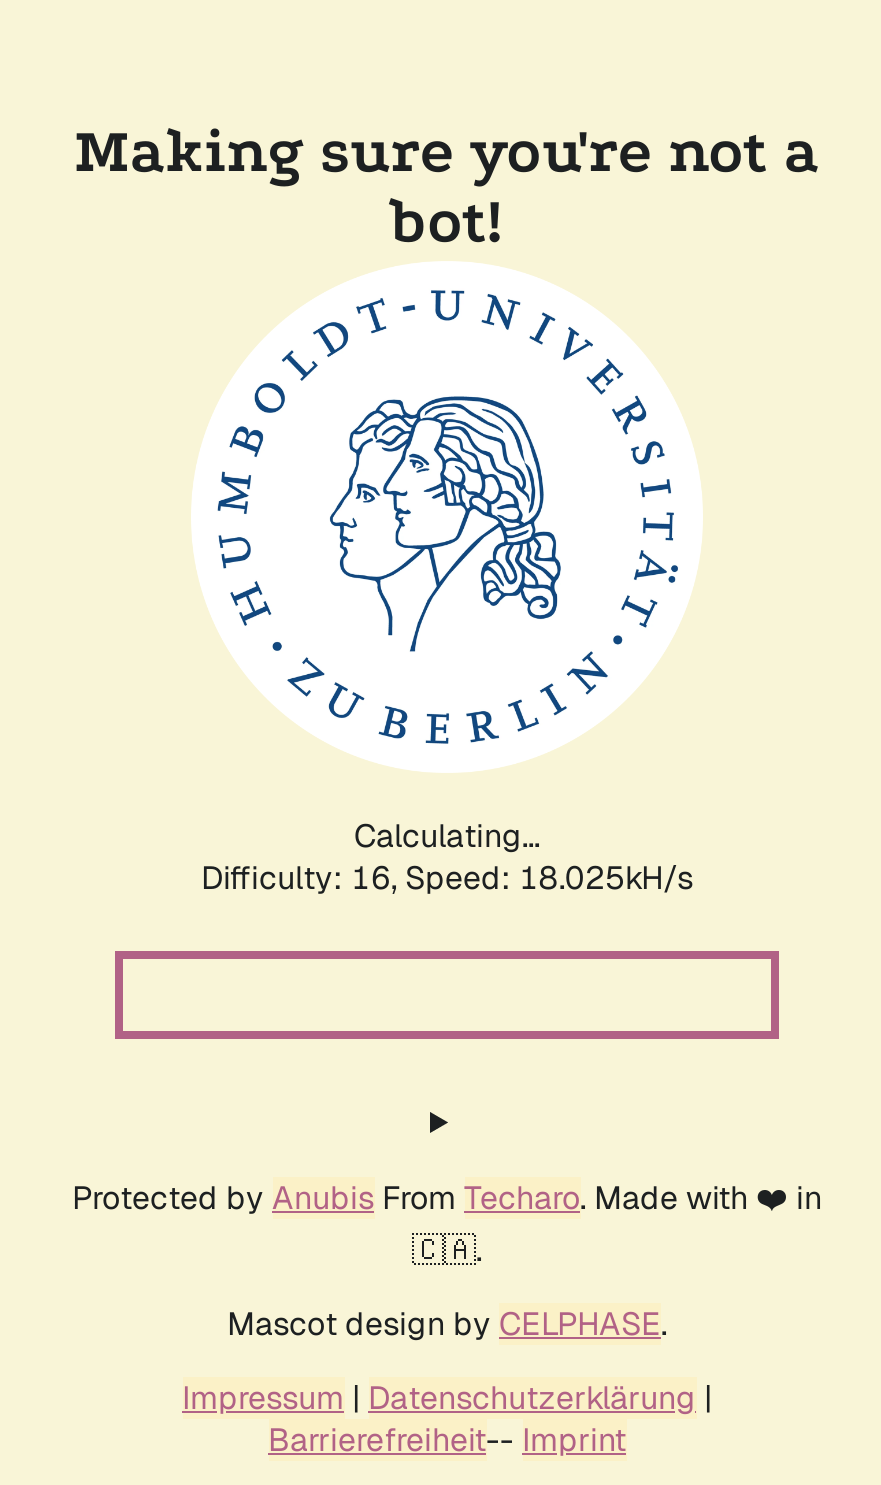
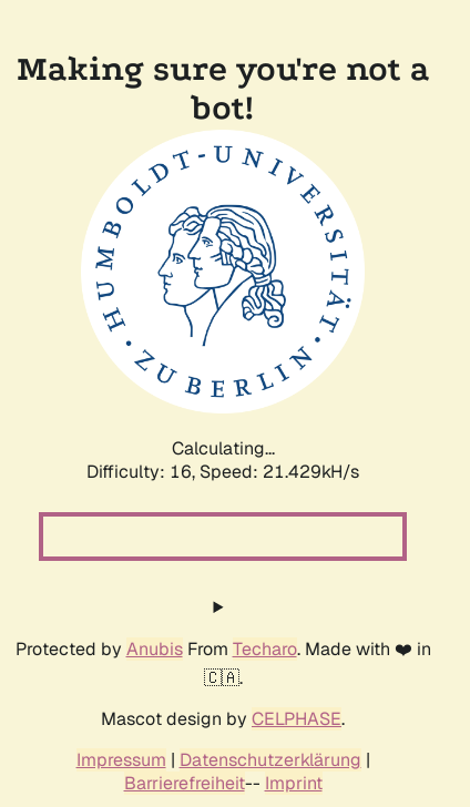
- Difficulty: 16, Speed: 18.025kH/s
+ Difficulty: 16, Speed: 21.429kH/s
